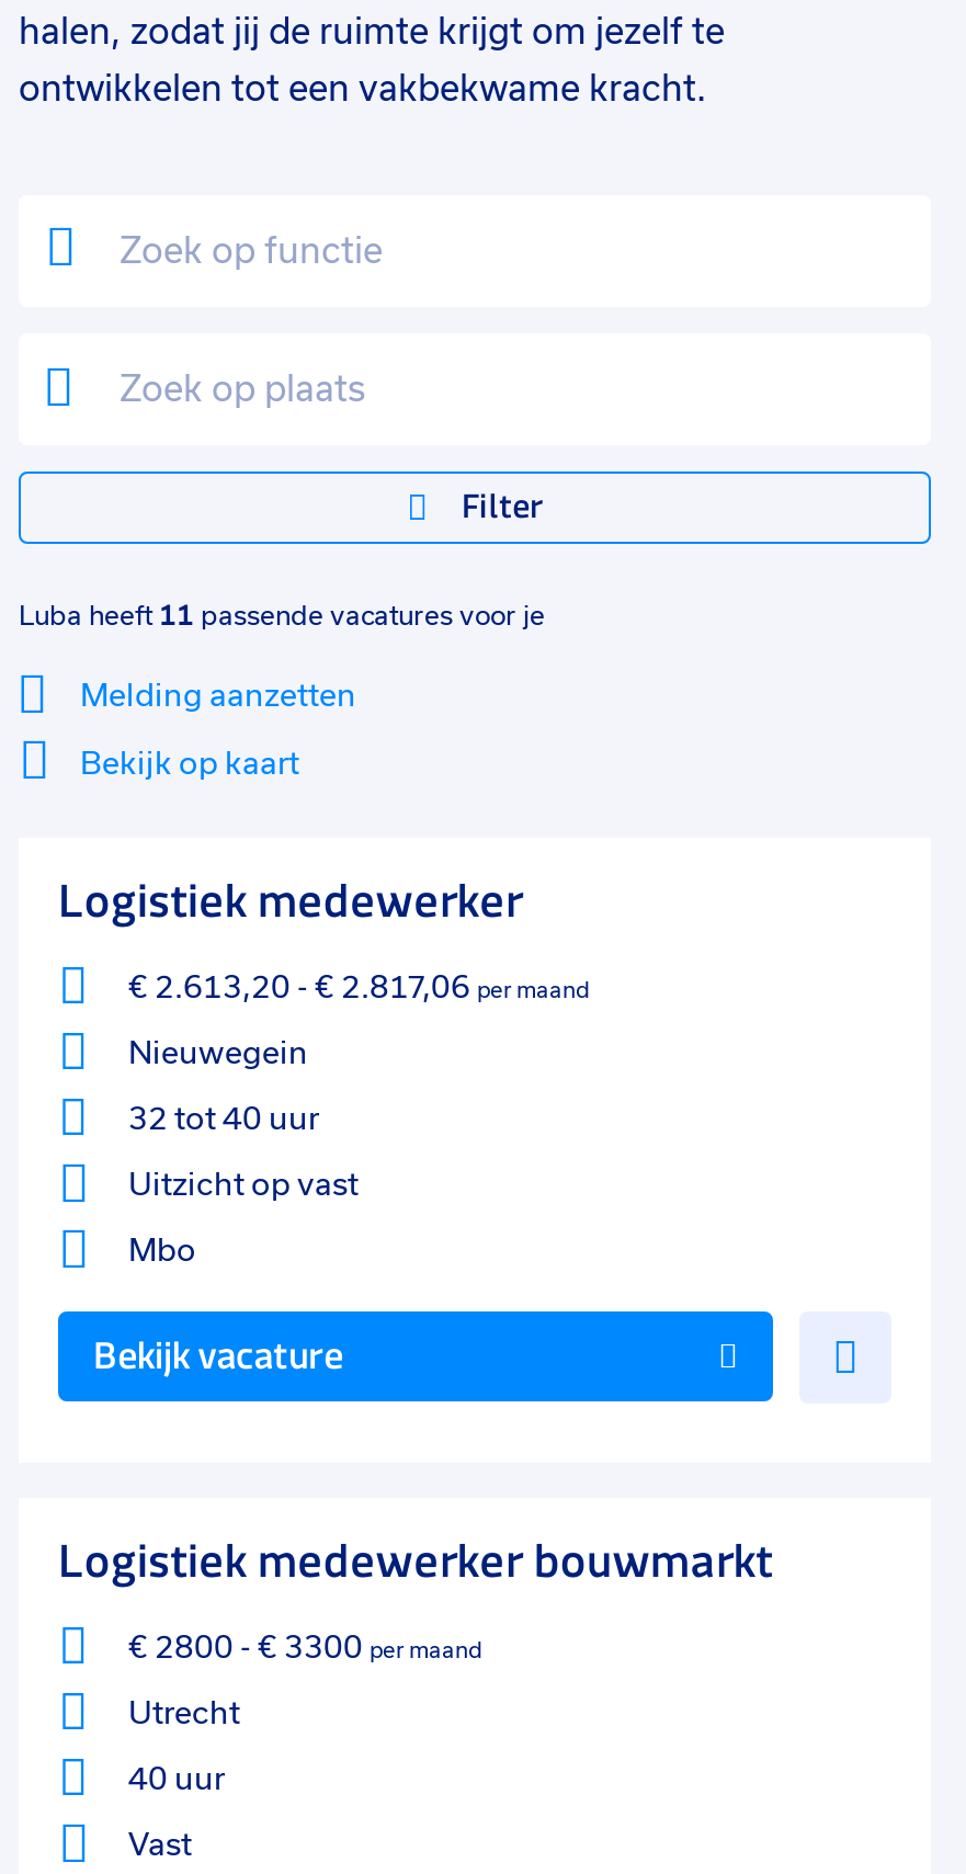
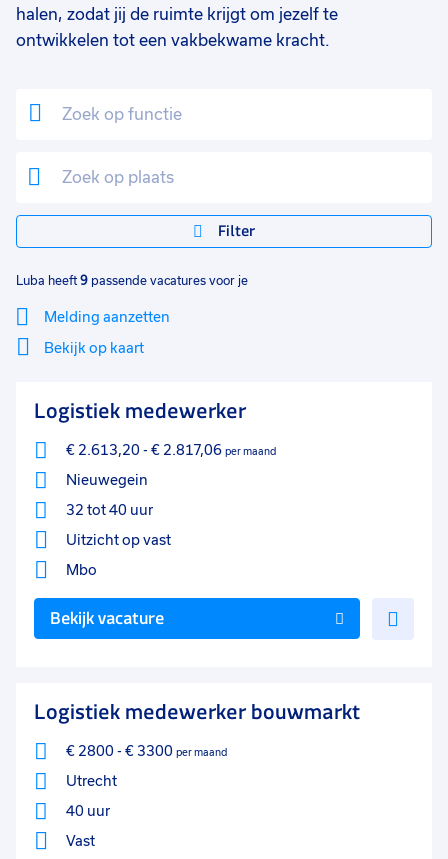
- Luba heeft 11 passende vacatures voor je
+ Luba heeft 9 passende vacatures voor je
